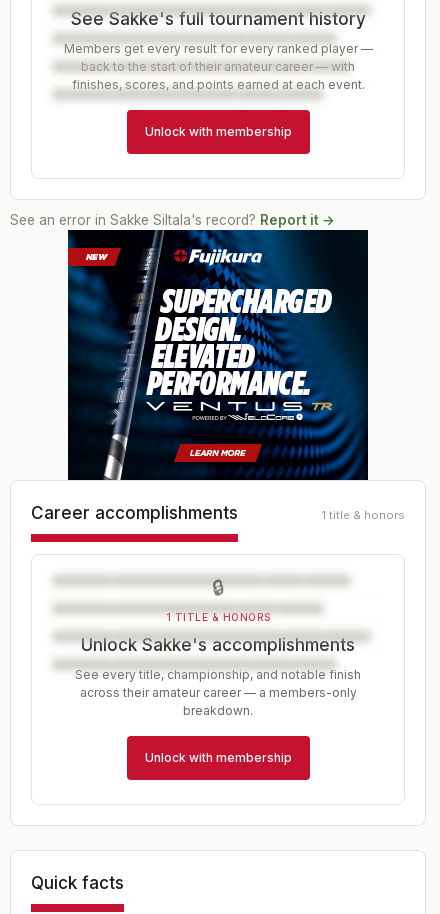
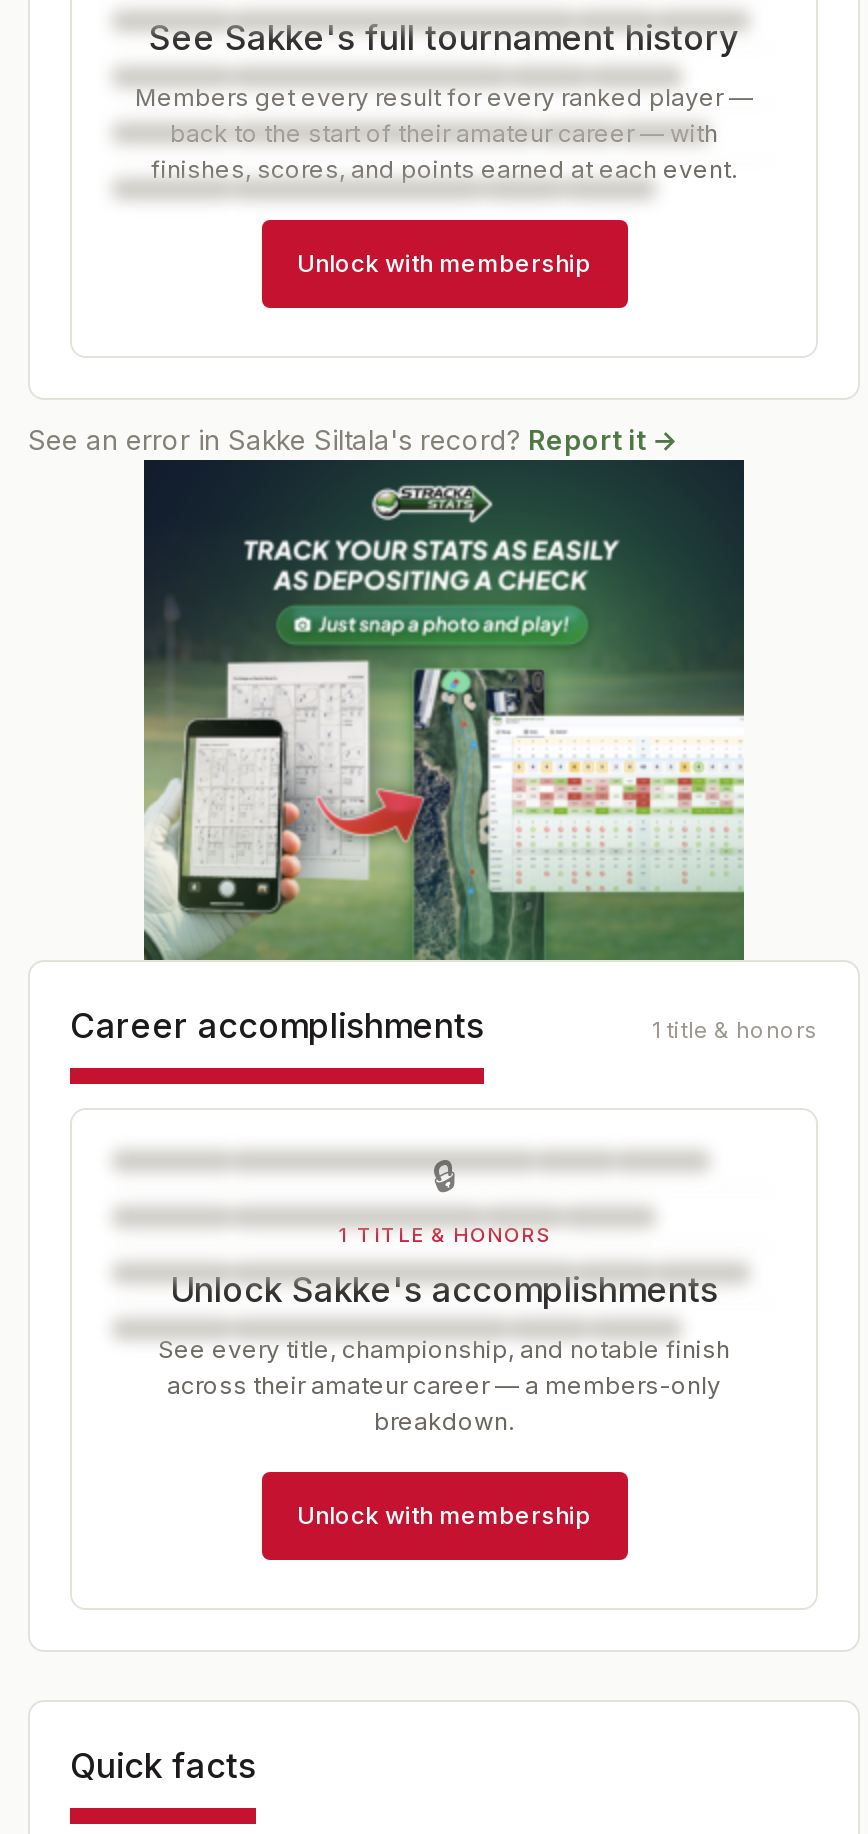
- [image]
+ [image]
